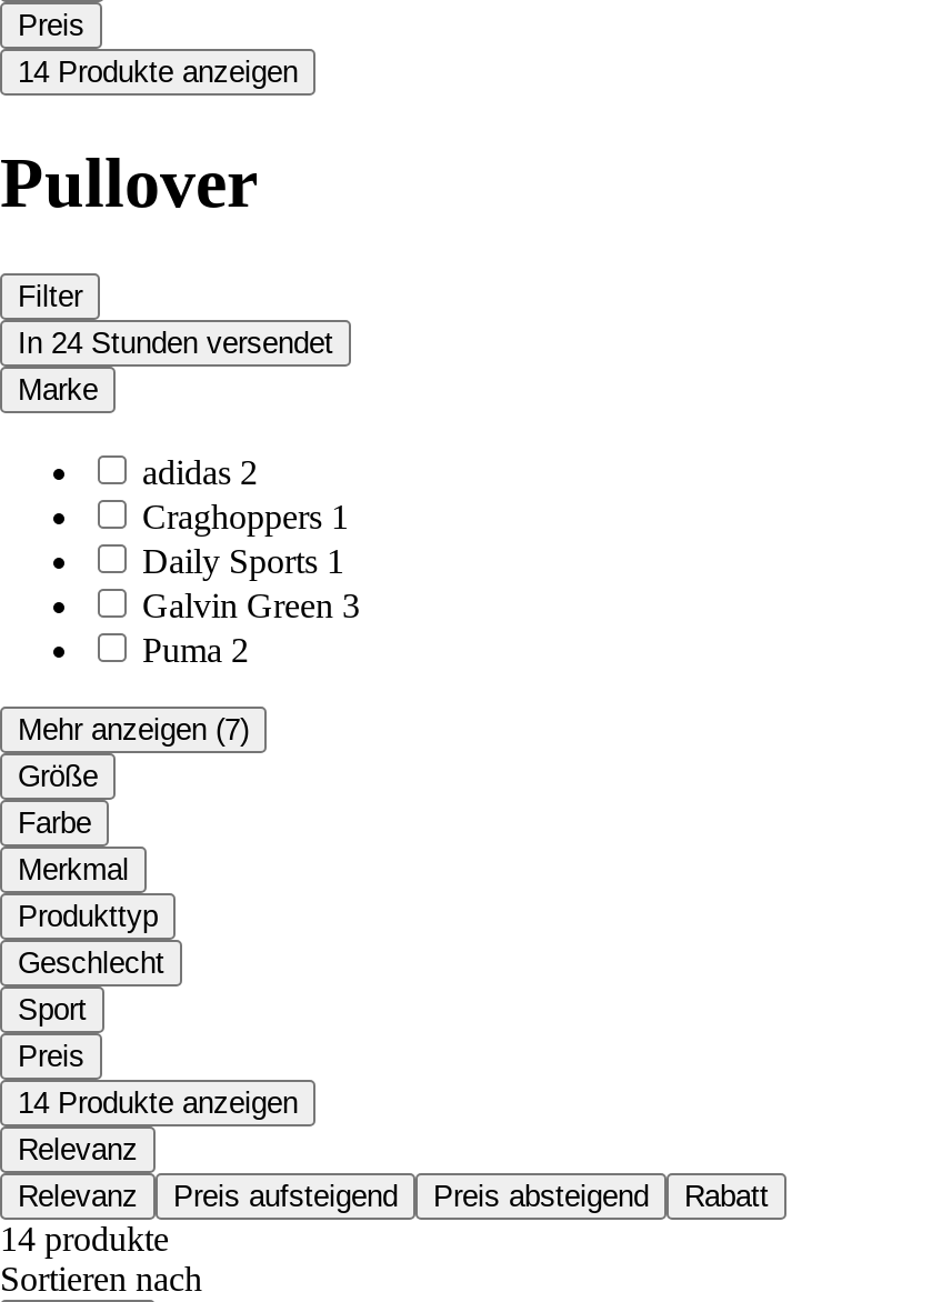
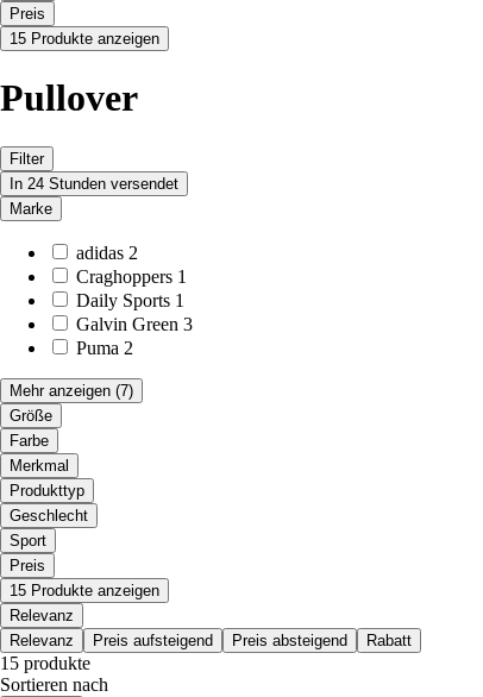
- 14 Produkte anzeigen
+ 15 Produkte anzeigen

- 14 Produkte anzeigen
+ 15 Produkte anzeigen

- 14 produkte
+ 15 produkte
